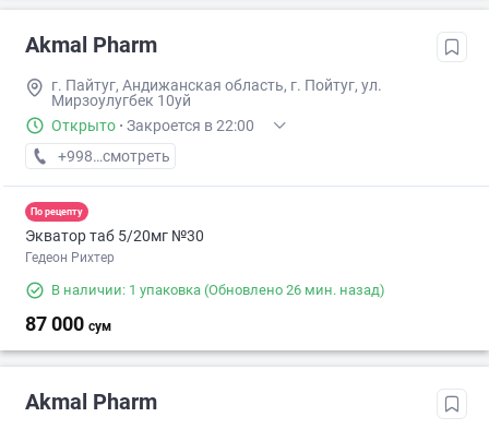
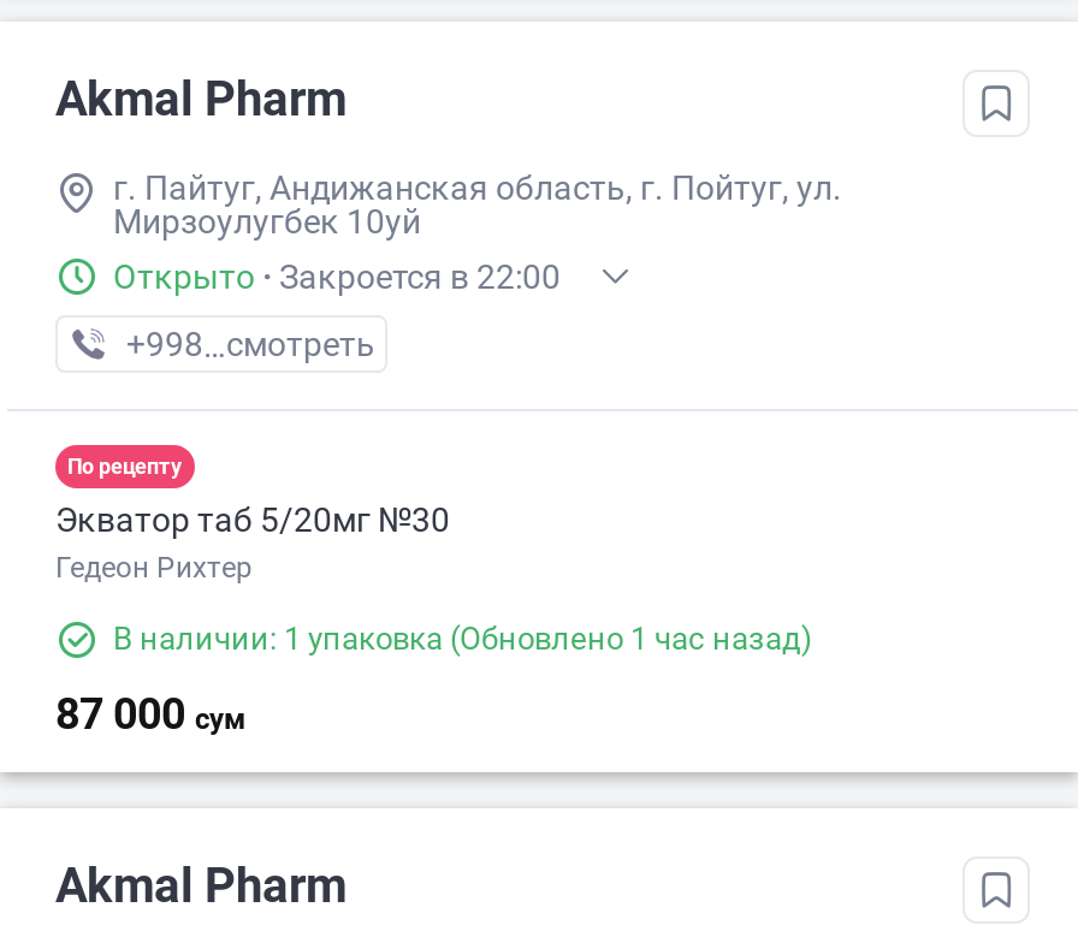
- В наличии: 1 упаковка (Обновлено 26 мин. назад)
+ В наличии: 1 упаковка (Обновлено 1 час назад)
